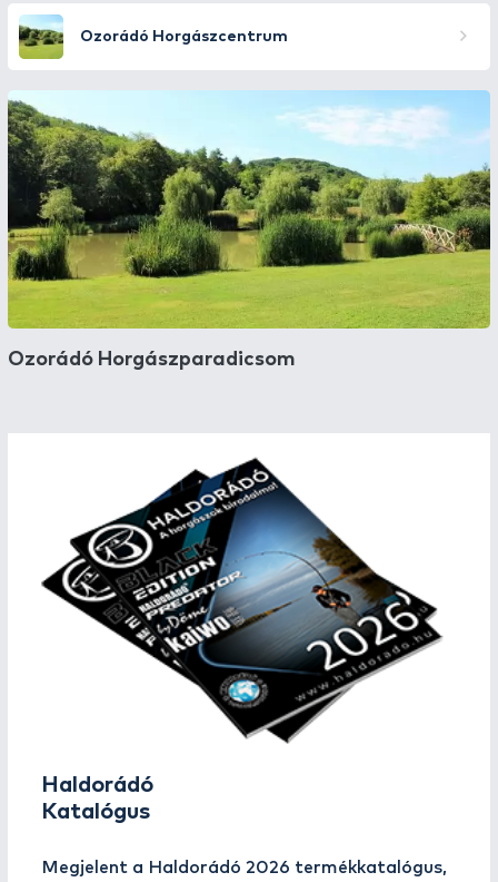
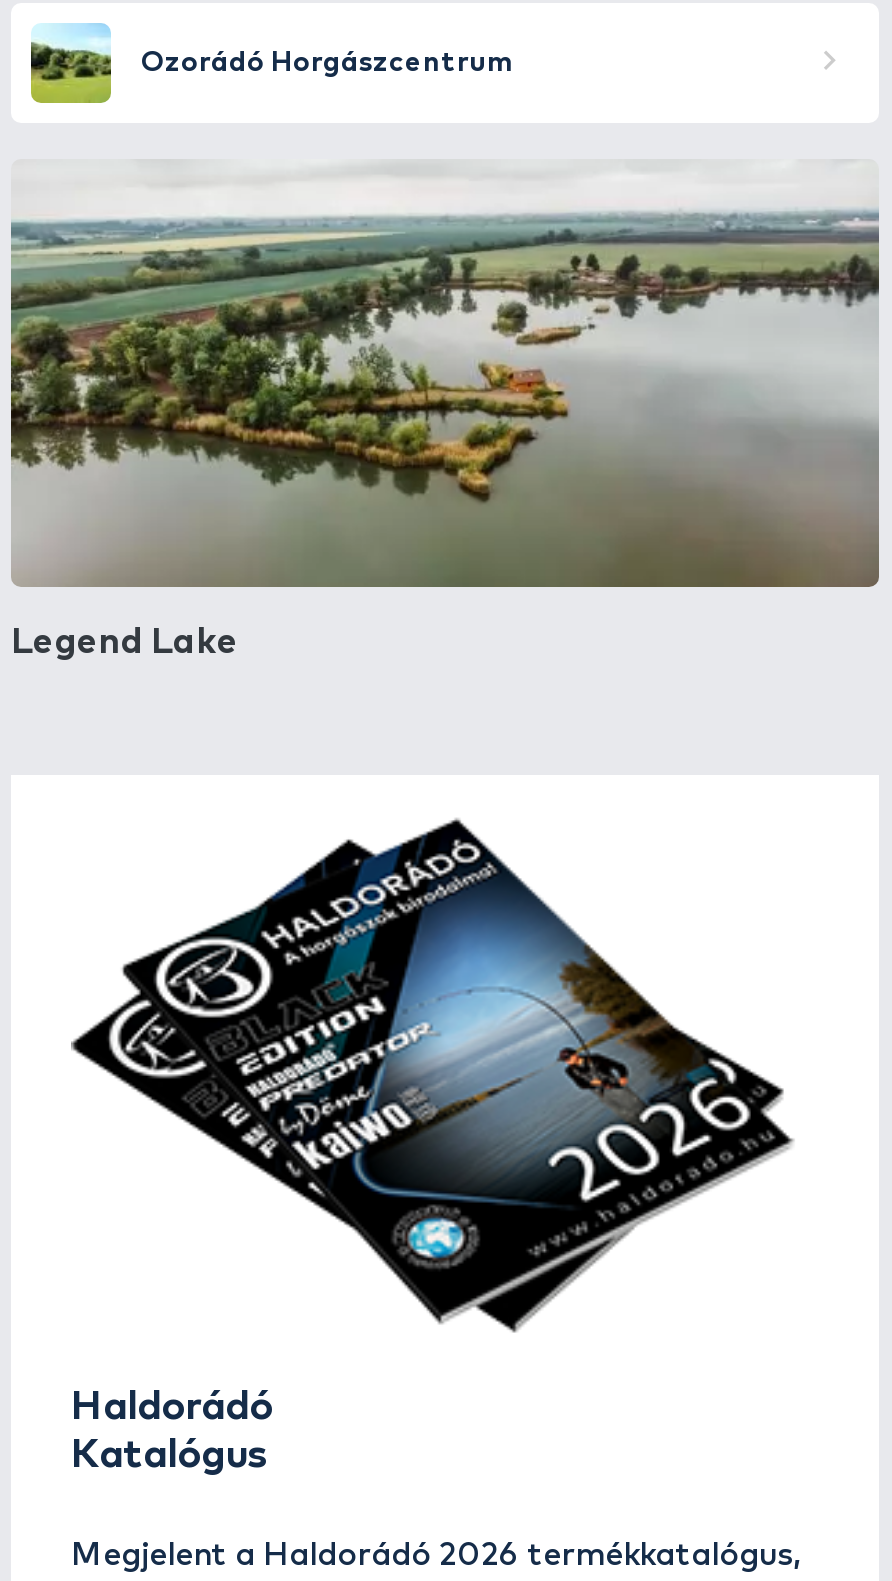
- [image]
- Ozorádó Horgászparadicsom
+ [image]
+ Legend Lake
